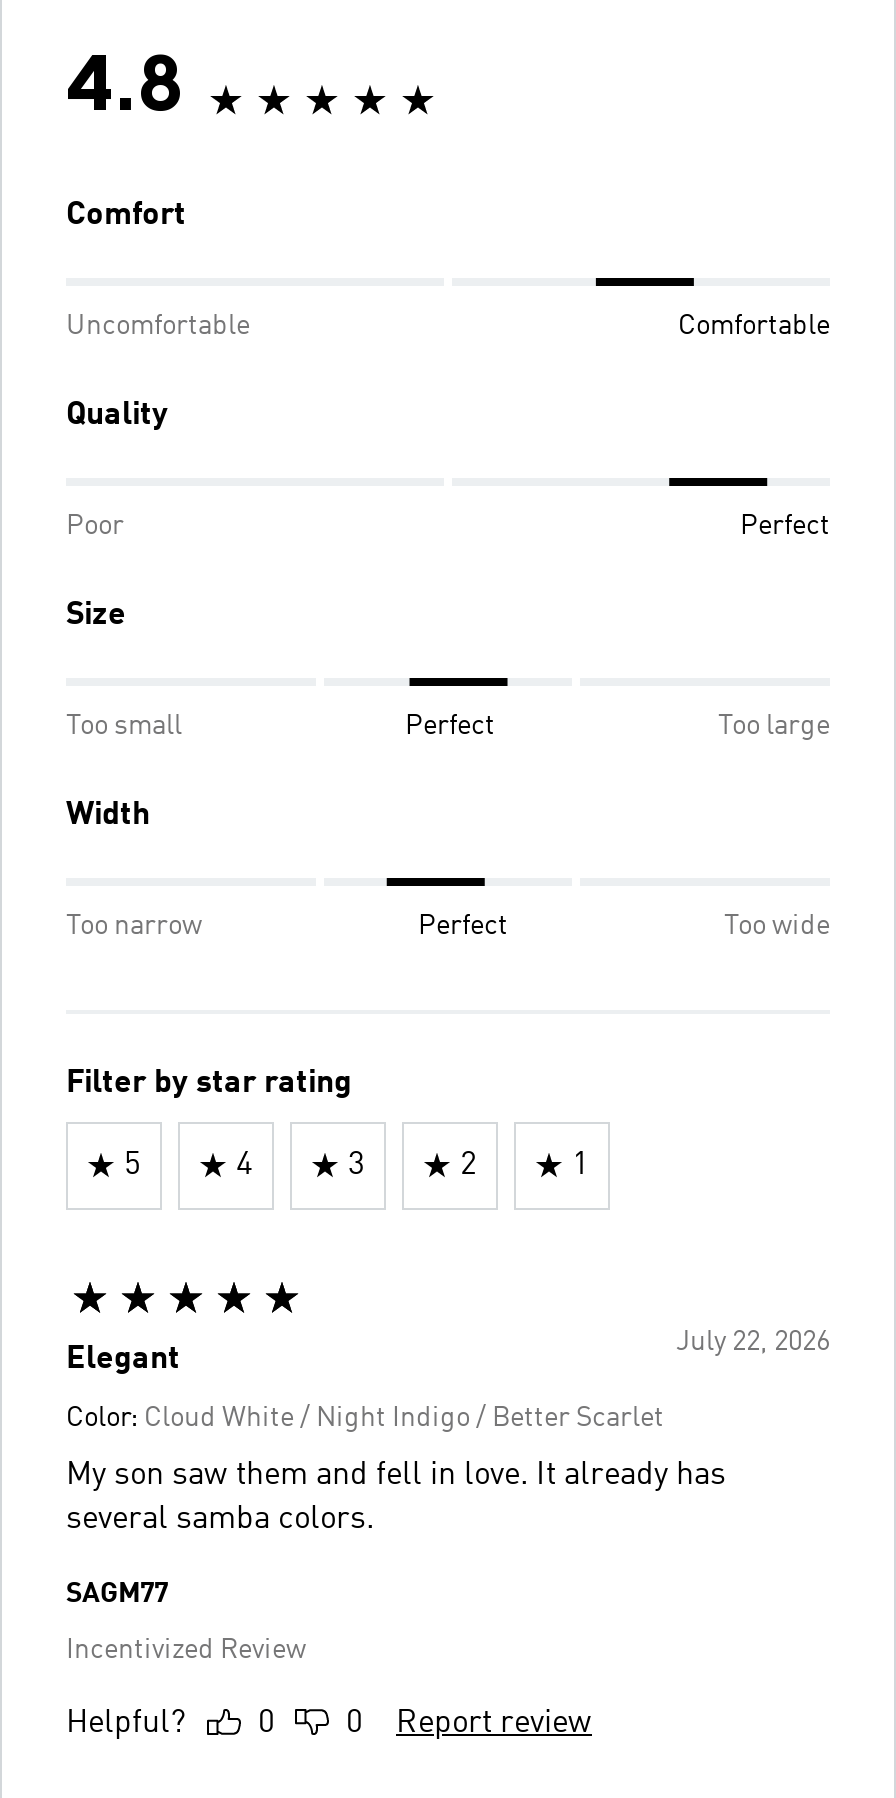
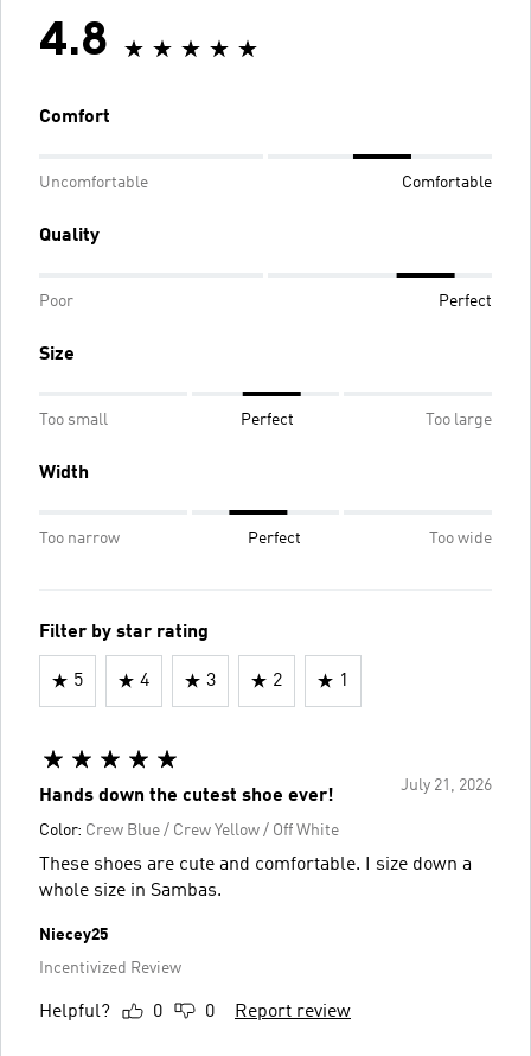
- July 22, 2026
- Elegant
+ July 21, 2026
+ Hands down the cutest shoe ever!

- Color: Cloud White / Night Indigo / Better Scarlet
+ Color: Crew Blue / Crew Yellow / Off White

- My son saw them and fell in love. It already has
- several samba colors.
+ These shoes are cute and comfortable. I size down a
+ whole size in Sambas.

- SAGM77
+ Niecey25
